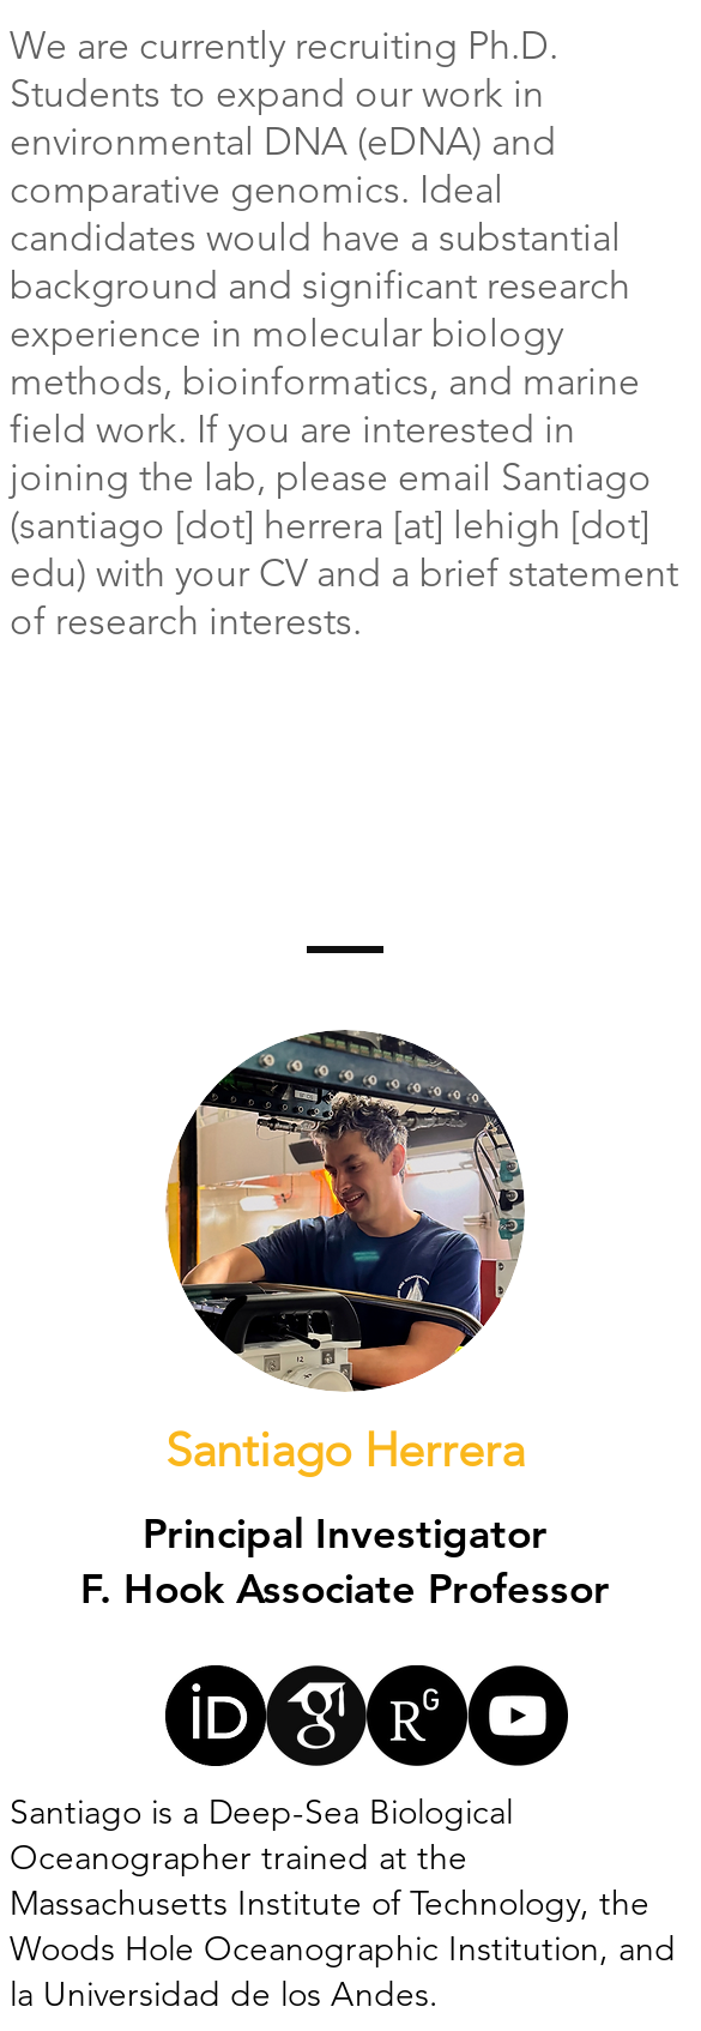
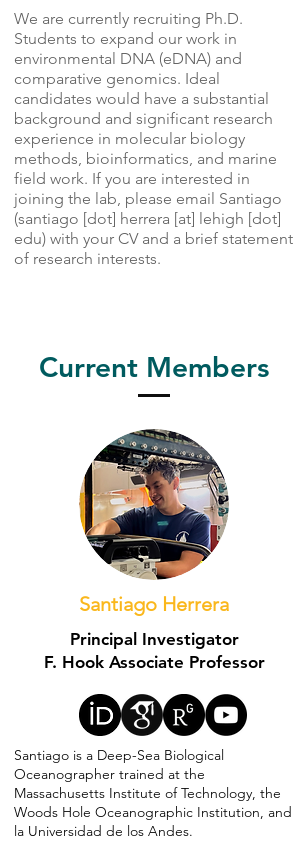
+ Current Members
